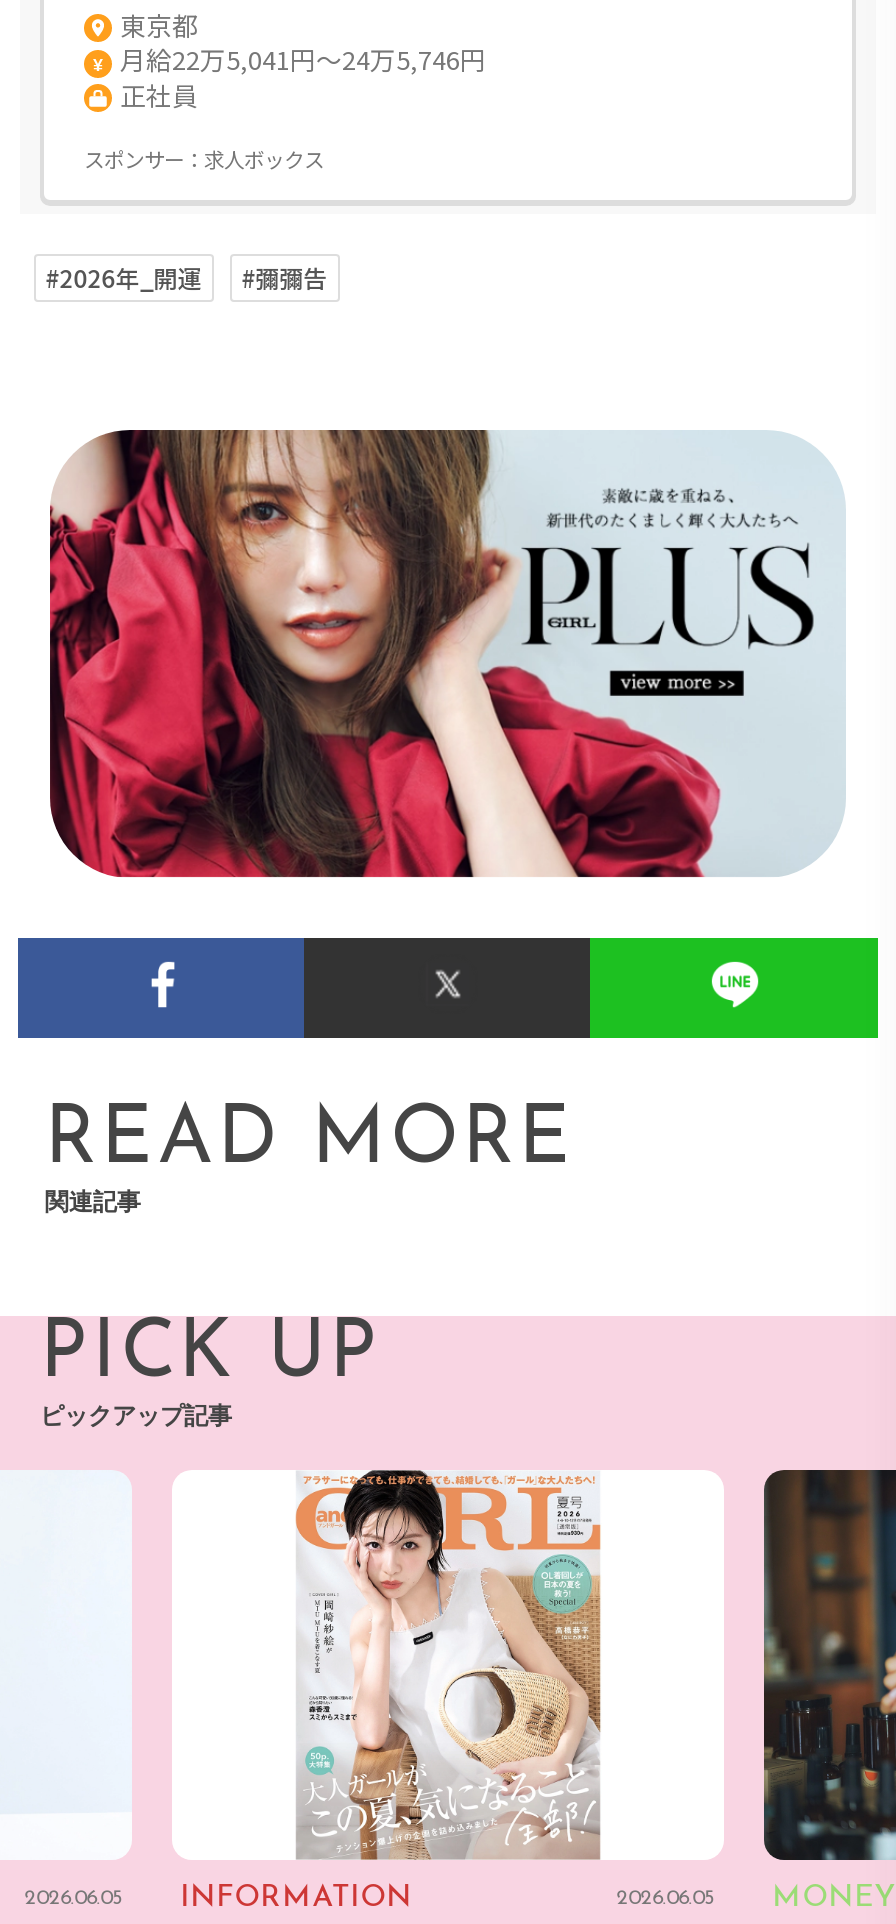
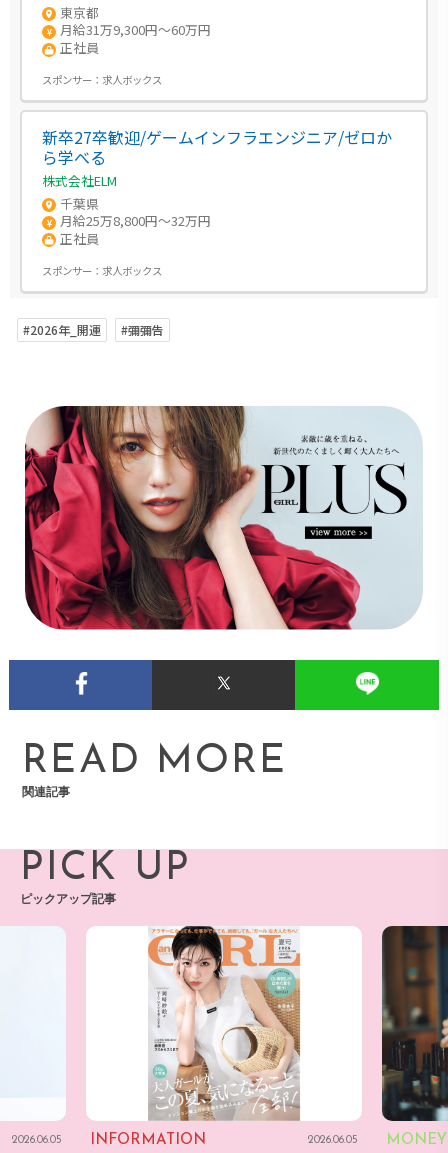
- 月給22万5,041円～24万5,746円
+ 月給31万9,300円～60万円
+ 正社員
+ スポンサー：求人ボックス
+ 新卒27卒歓迎/ゲームインフラエンジニア/ゼロか
+ ら学べる
+ 株式会社ELM
+ 千葉県
+ 月給25万8,800円～32万円
